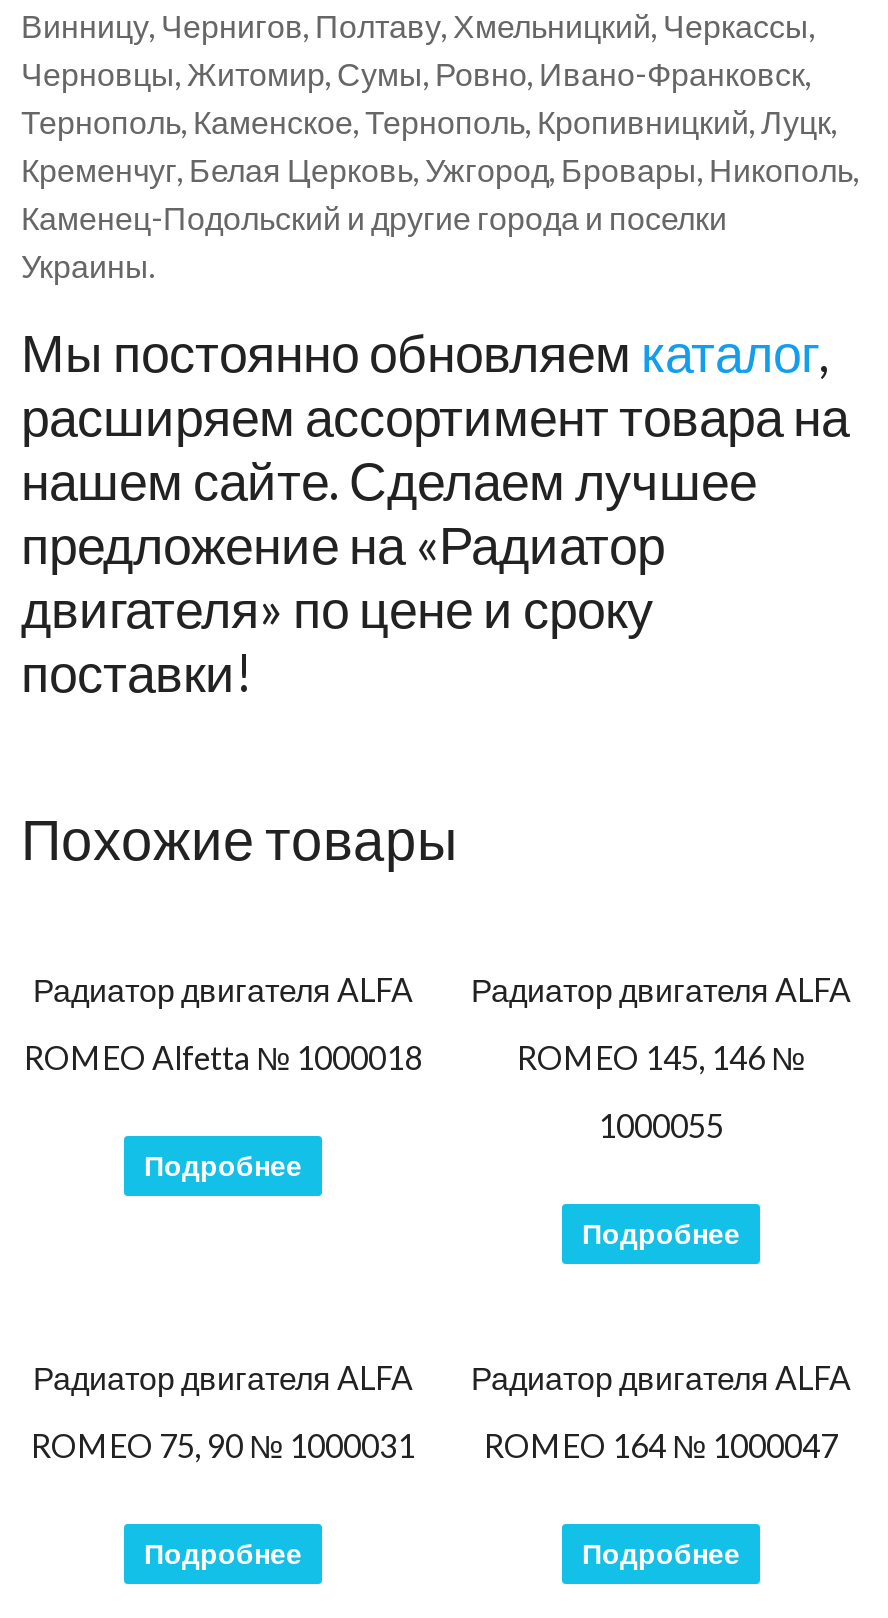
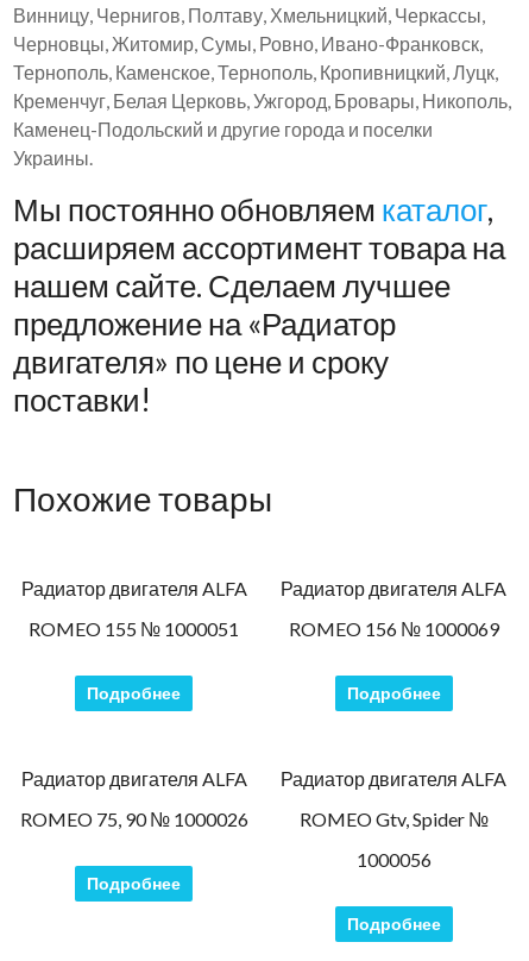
- ROMEO Alfetta № 1000018
+ ROMEO 155 № 1000051

- ROMEO 145, 146 №
- 1000055
+ ROMEO 156 № 1000069

moved up: Подробнее | Радиатор двигателя ALFA

moved up: Подробнее | Радиатор двигателя ALFA

- ROMEO 75, 90 № 1000031
+ ROMEO 75, 90 № 1000026

- ROMEO 164 № 1000047
+ ROMEO Gtv, Spider №
+ 1000056
